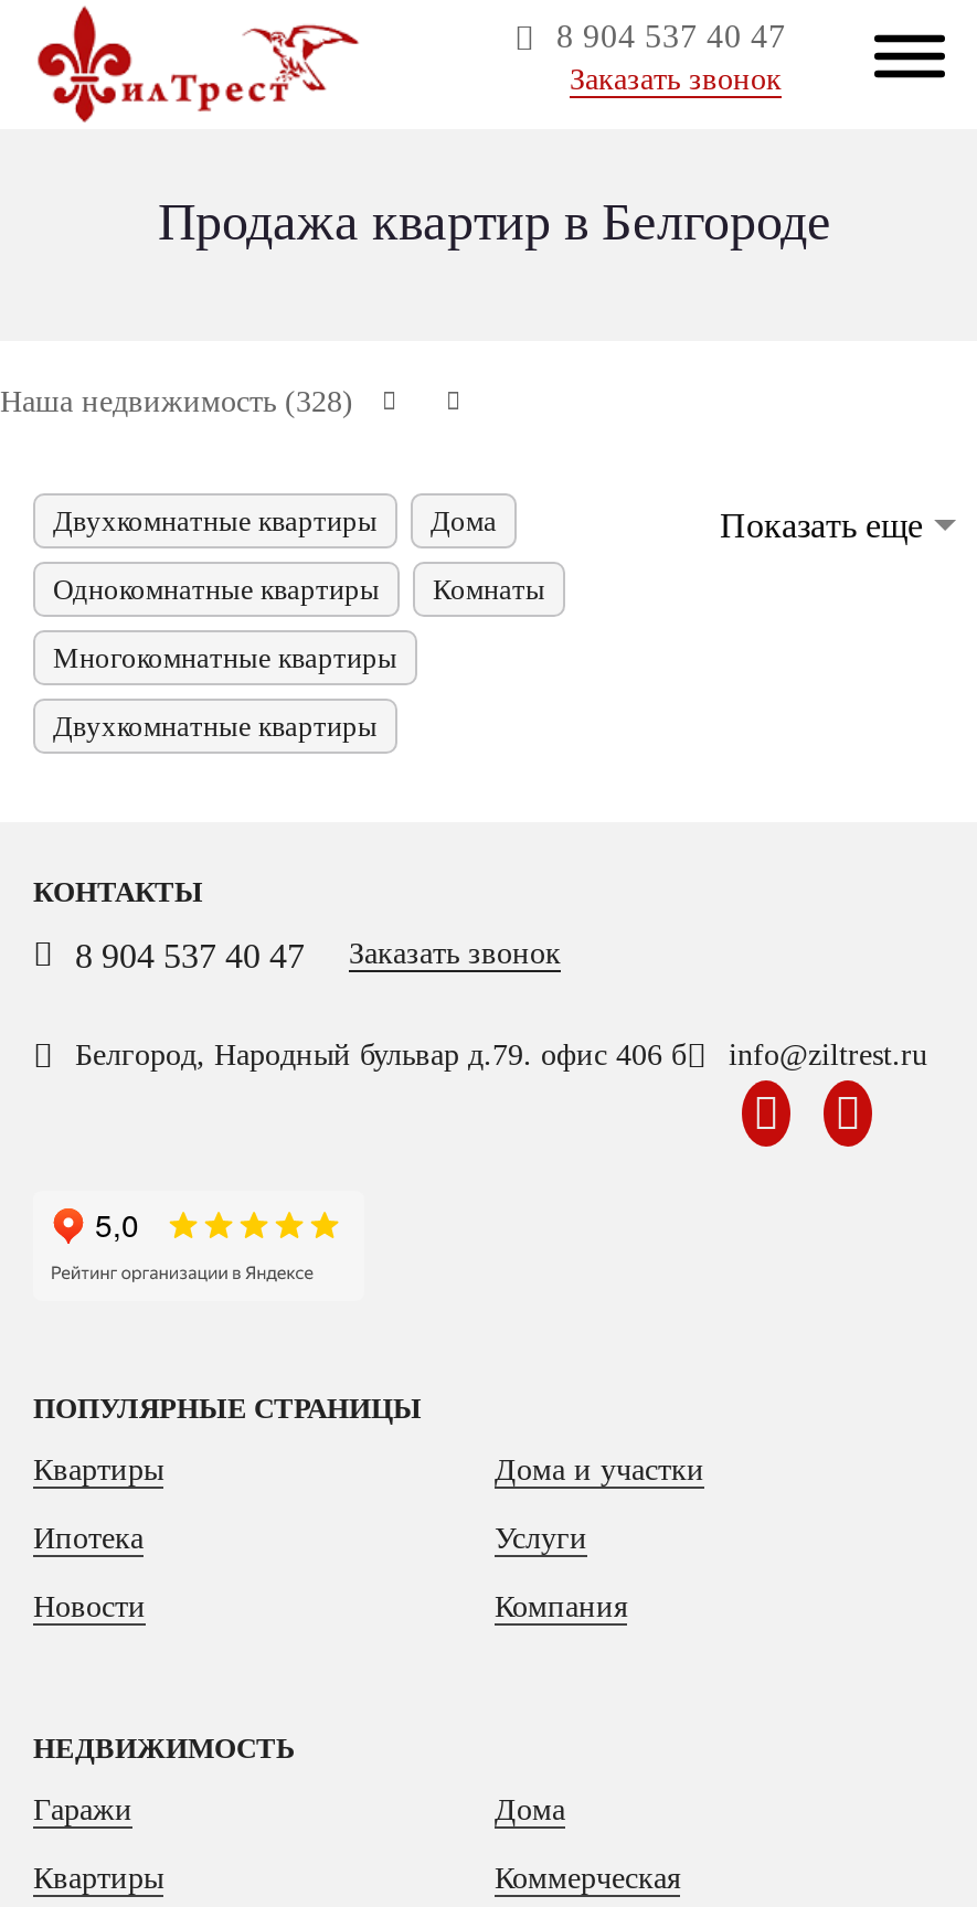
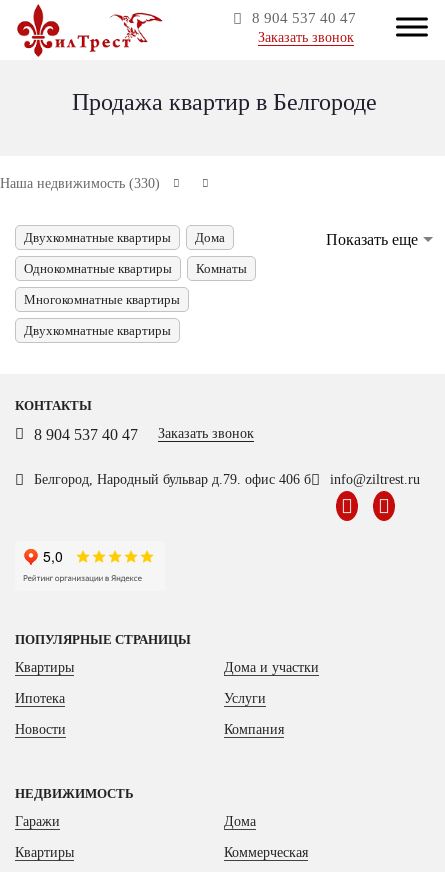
- Наша недвижимость (328)
+ Наша недвижимость (330)
